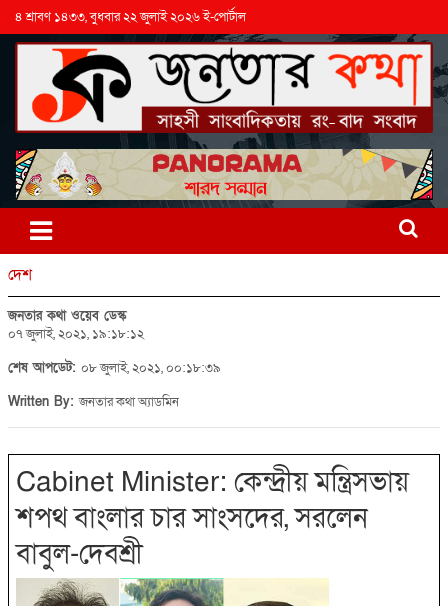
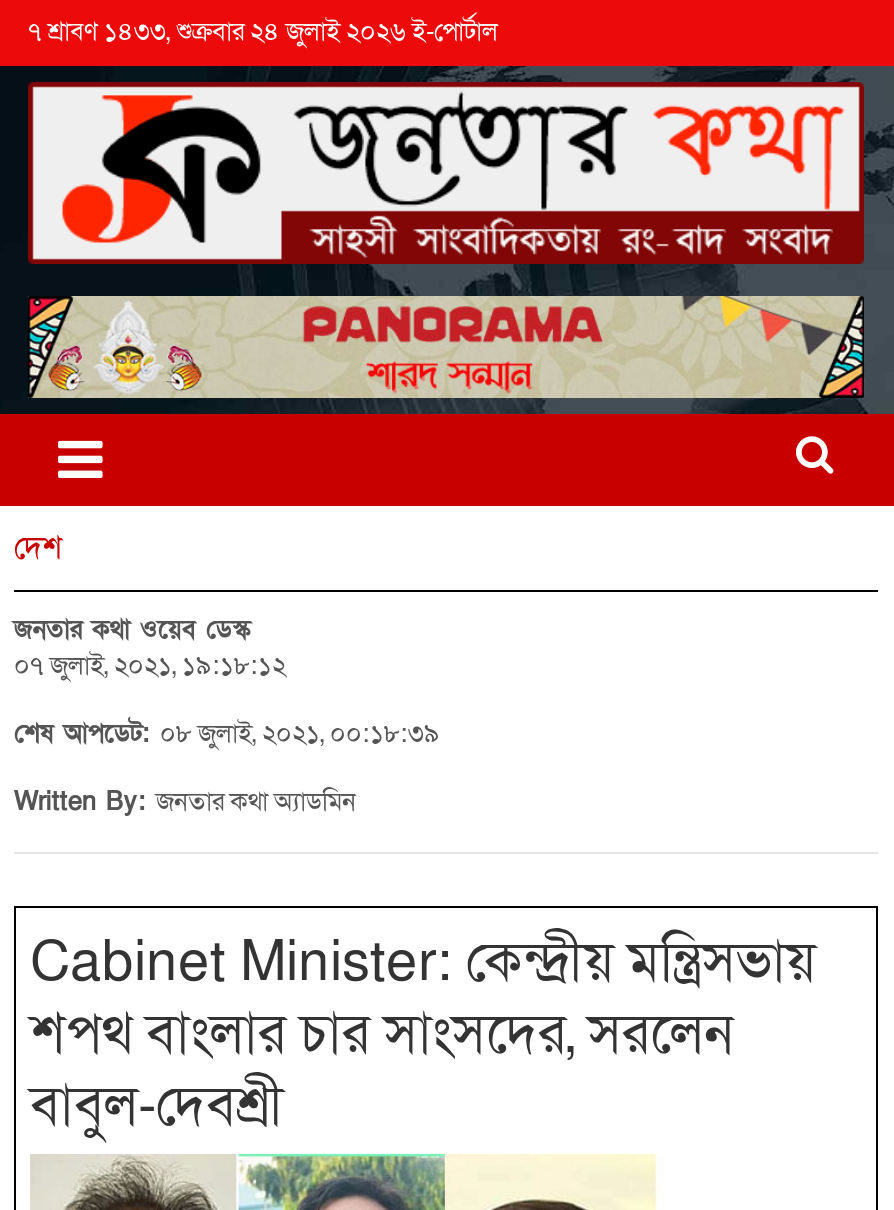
- ৪ শ্রাবণ ১৪৩৩, বুধবার ২২ জুলাই ২০২৬ ই-পোর্টাল
+ ৭ শ্রাবণ ১৪৩৩, শুক্রবার ২৪ জুলাই ২০২৬ ই-পোর্টাল
